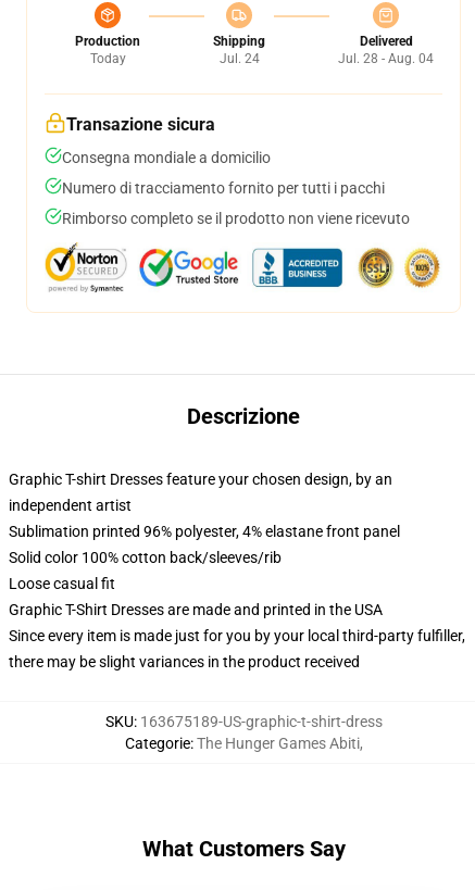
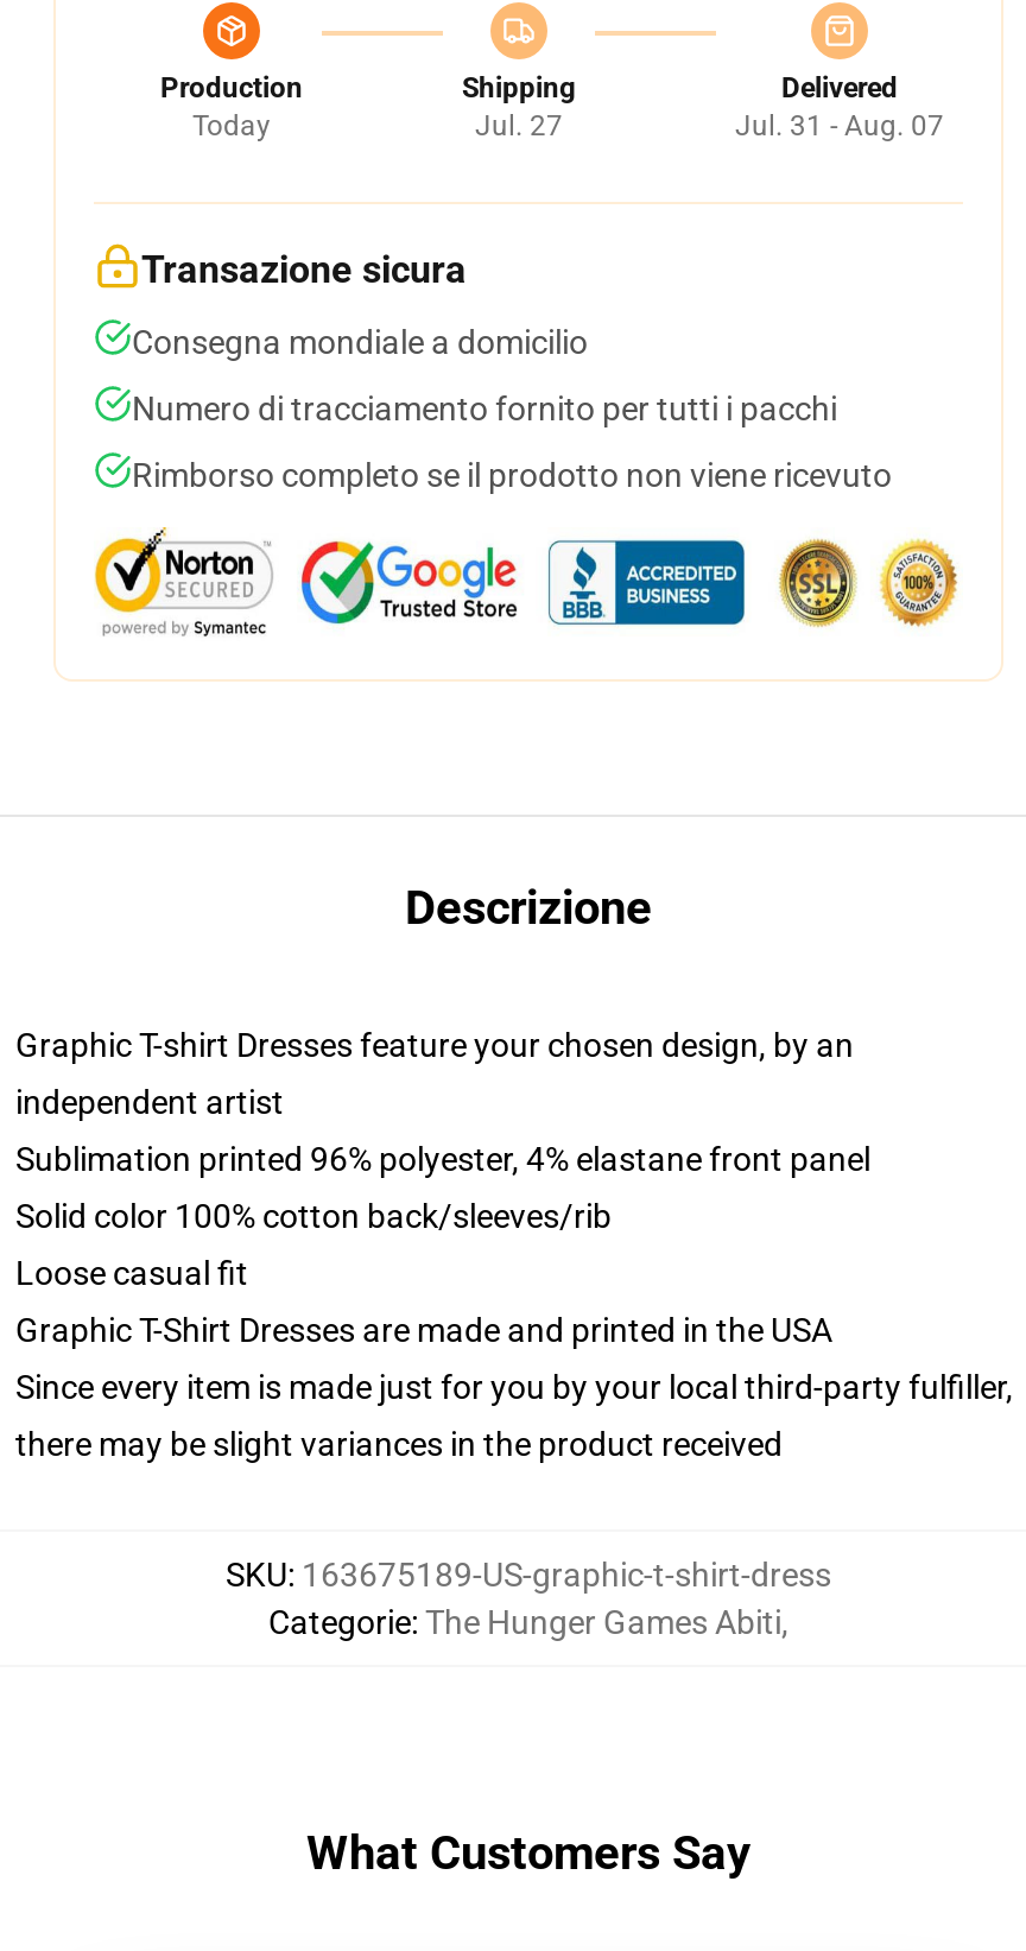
- Jul. 24
+ Jul. 27

- Jul. 28 - Aug. 04
+ Jul. 31 - Aug. 07
